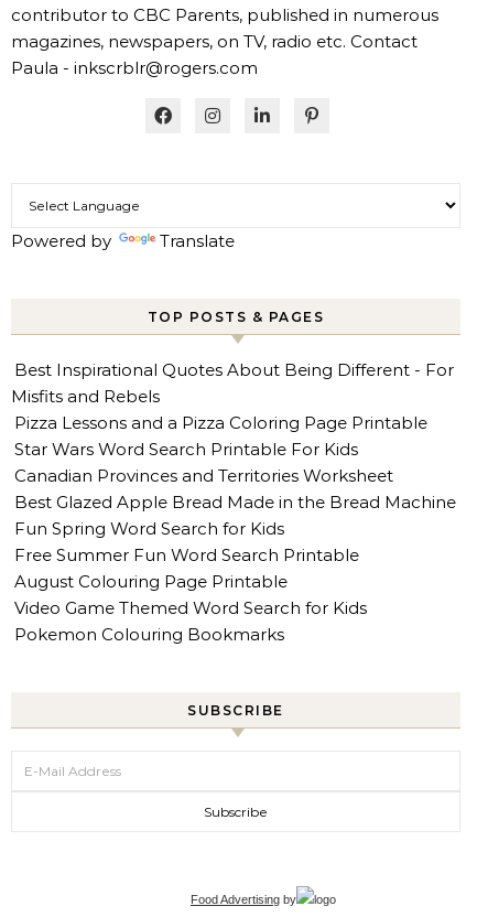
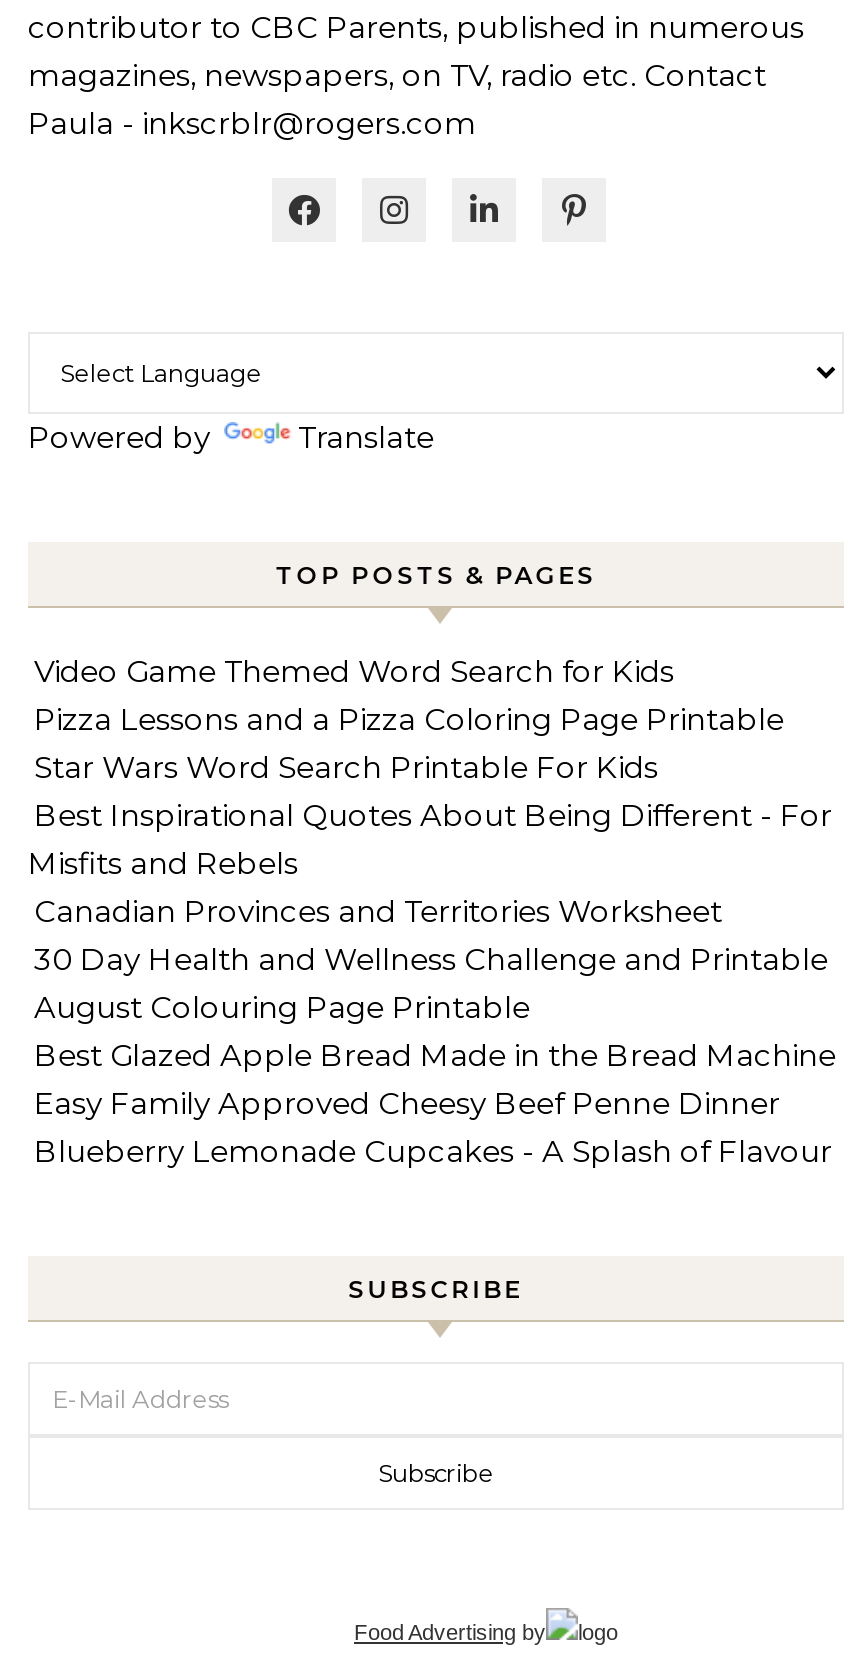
moved down: Best Inspirational Quotes About Being Different - For | Misfits and Rebels

moved up: Pizza Lessons and a Pizza Coloring Page Printable | Star Wars Word Search Printable For Kids

moved down: Canadian Provinces and Territories Worksheet

+ 30 Day Health and Wellness Challenge and Printable

moved down: Best Glazed Apple Bread Made in the Bread Machine

- Fun Spring Word Search for Kids
- Free Summer Fun Word Search Printable
- Pokemon Colouring Bookmarks
+ Easy Family Approved Cheesy Beef Penne Dinner
+ Blueberry Lemonade Cupcakes - A Splash of Flavour

moved up: August Colouring Page Printable

moved up: Video Game Themed Word Search for Kids
